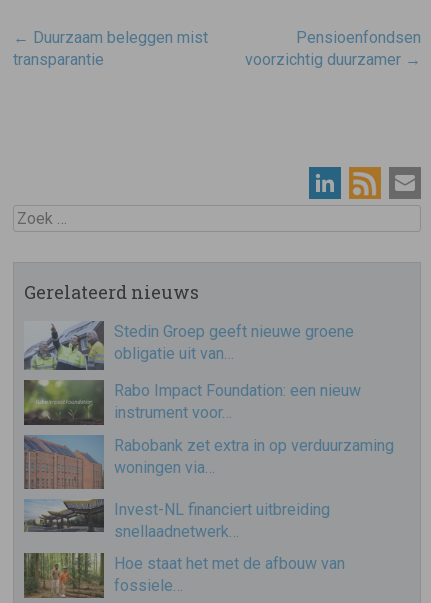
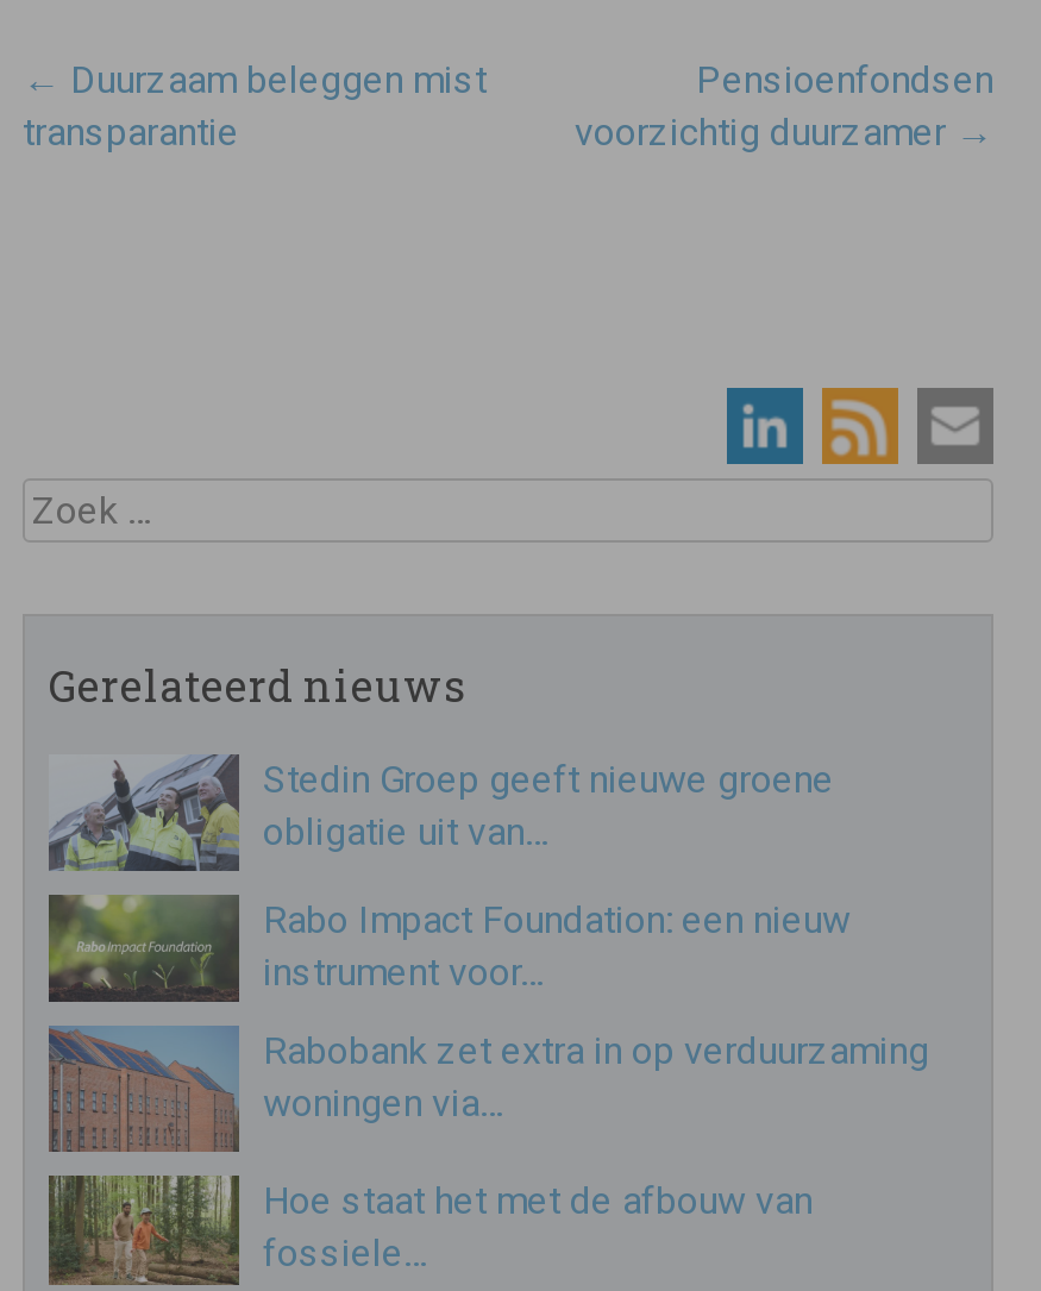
- [image]
- Invest-NL financiert uitbreiding
- snellaadnetwerk…
